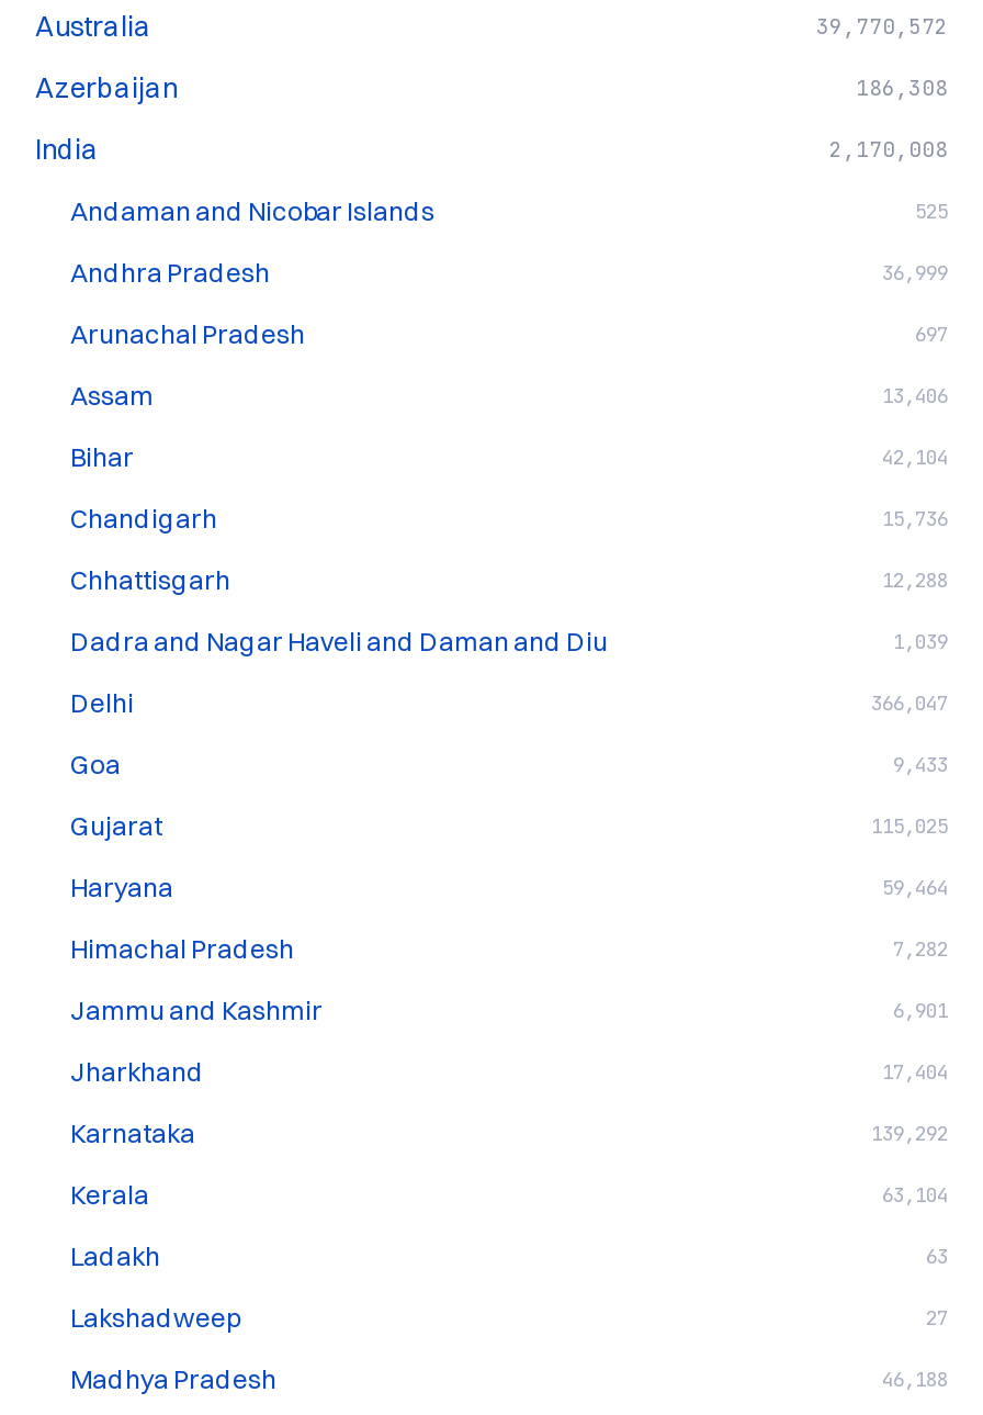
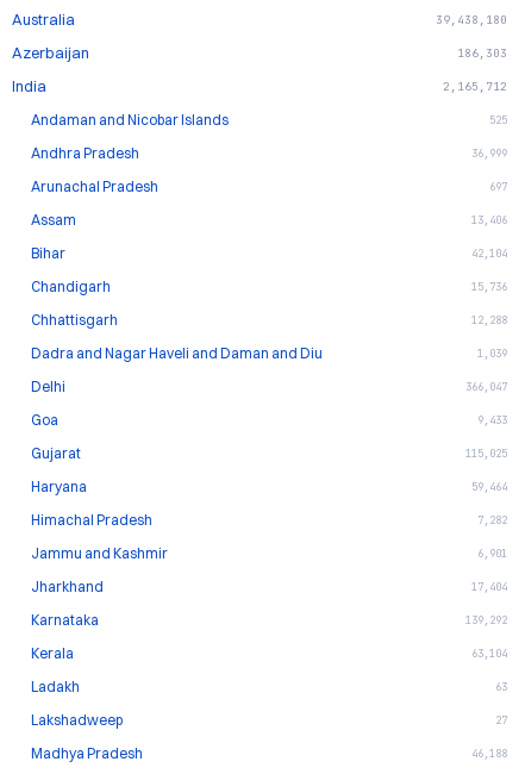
- 39,770,572
+ 39,438,180

- 186,308
+ 186,303

- 2,170,008
+ 2,165,712
